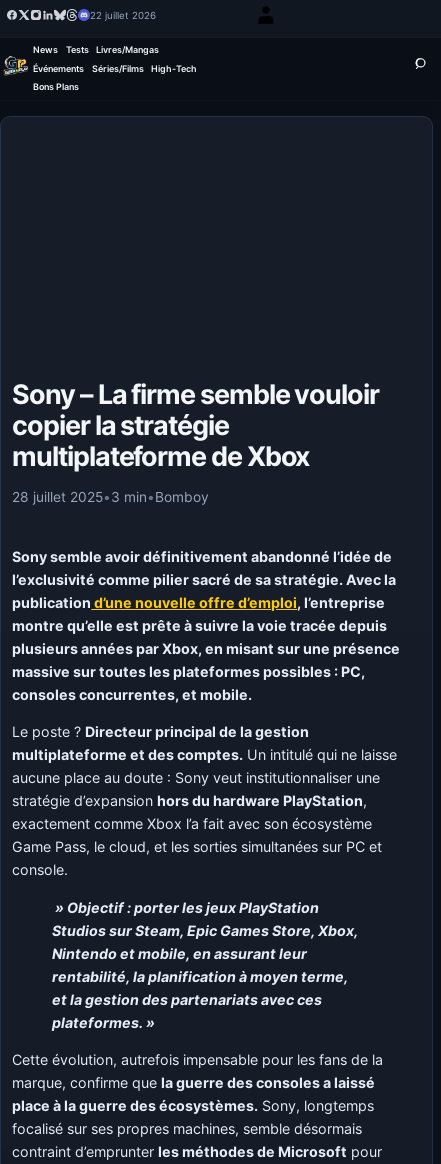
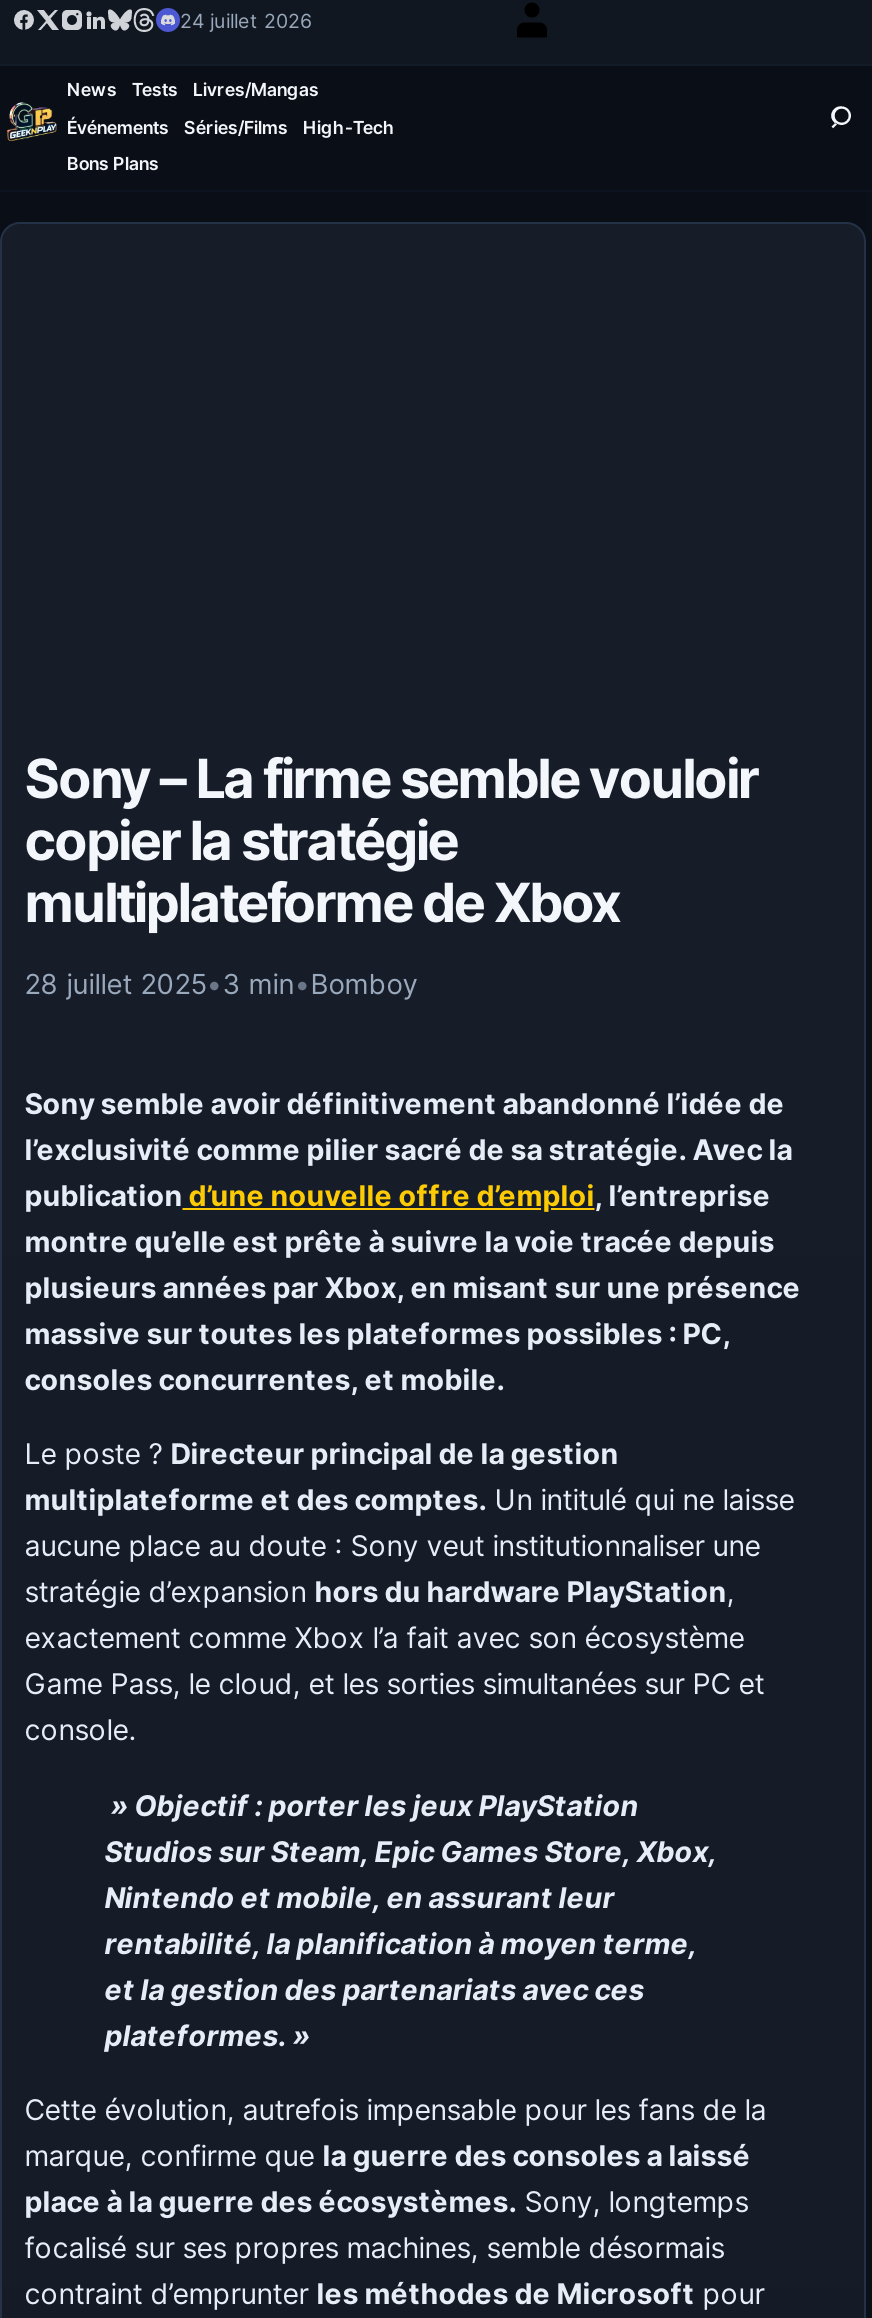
- 22 juillet 2026
+ 24 juillet 2026
